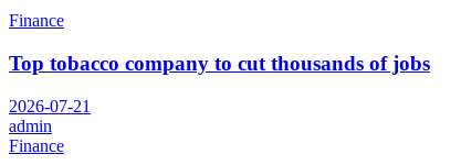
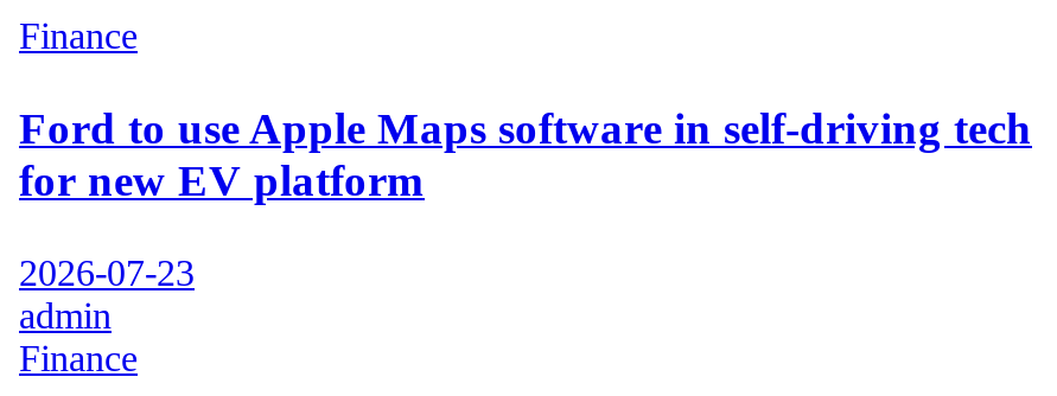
- Top tobacco company to cut thousands of jobs
+ Ford to use Apple Maps software in self-driving tech
+ for new EV platform

- 2026-07-21
+ 2026-07-23
